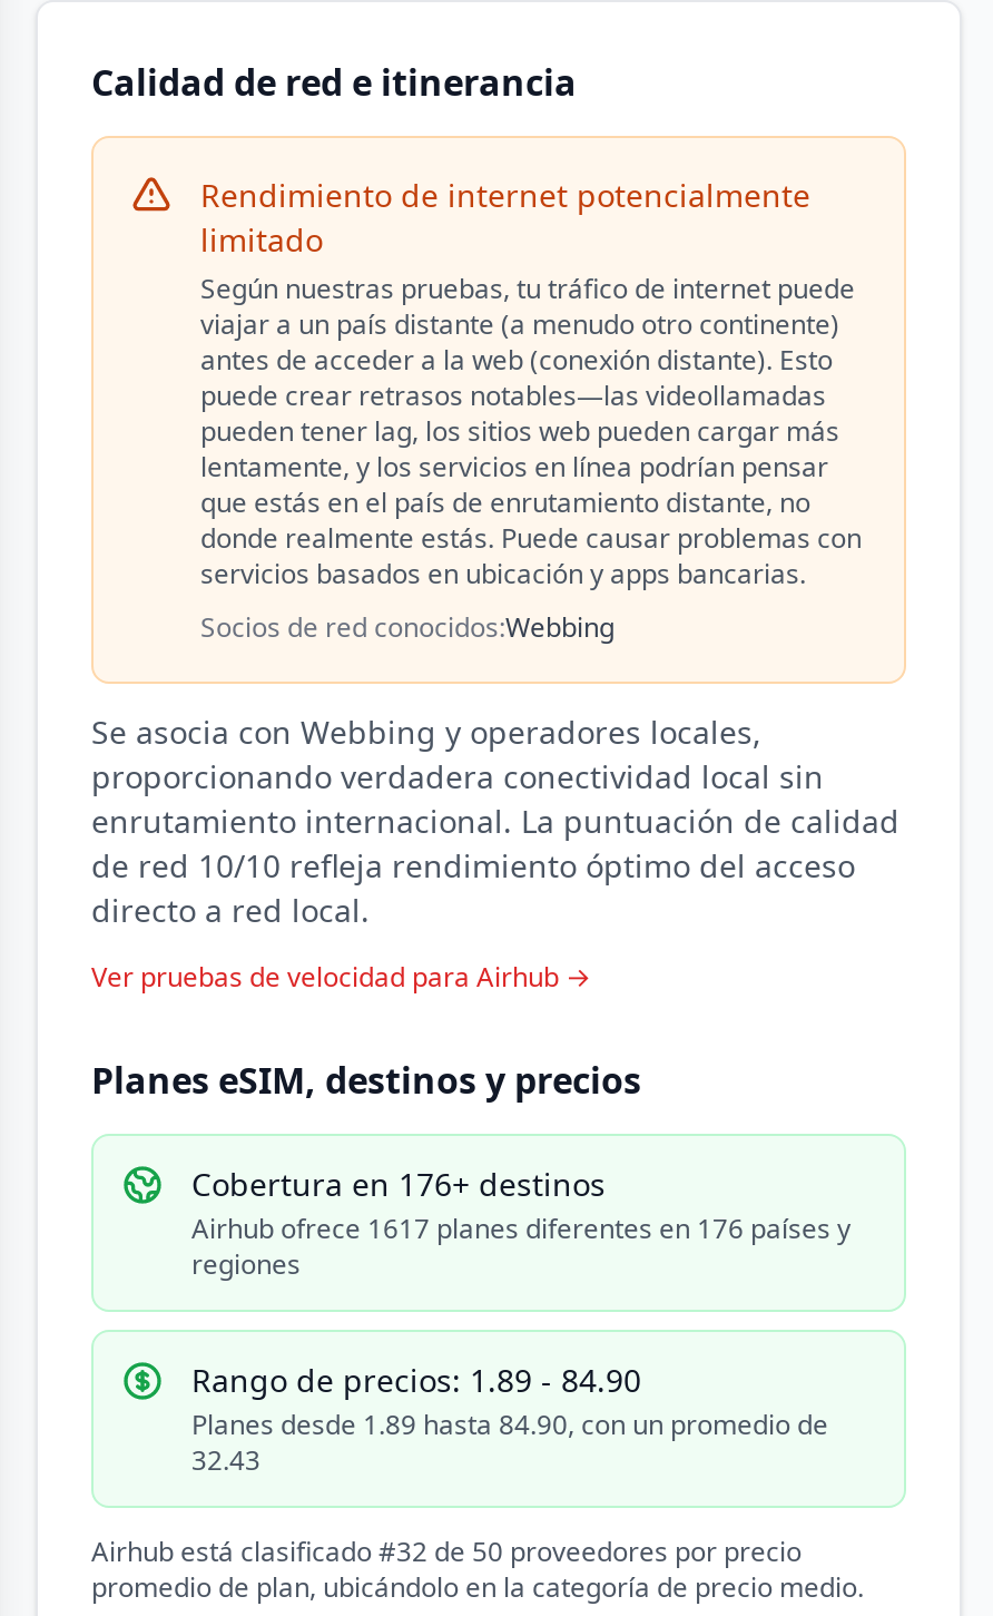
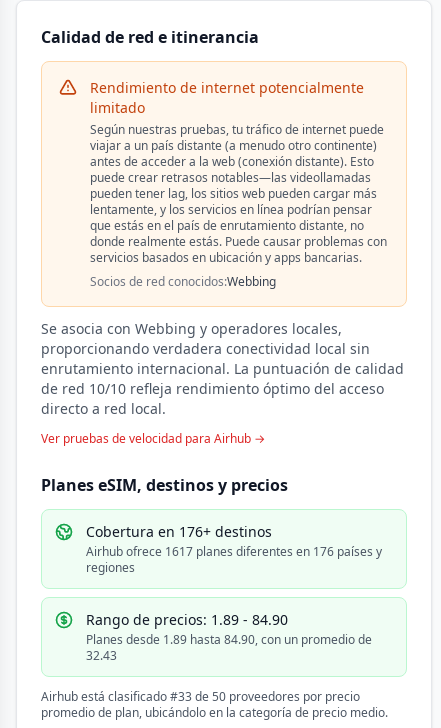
- Airhub está clasificado #32 de 50 proveedores por precio
+ Airhub está clasificado #33 de 50 proveedores por precio
